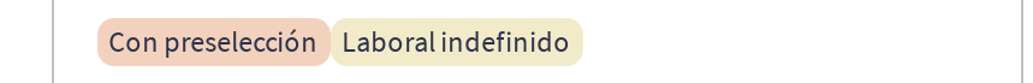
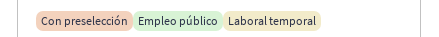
- Laboral indefinido
+ Empleo público
+ Laboral temporal
